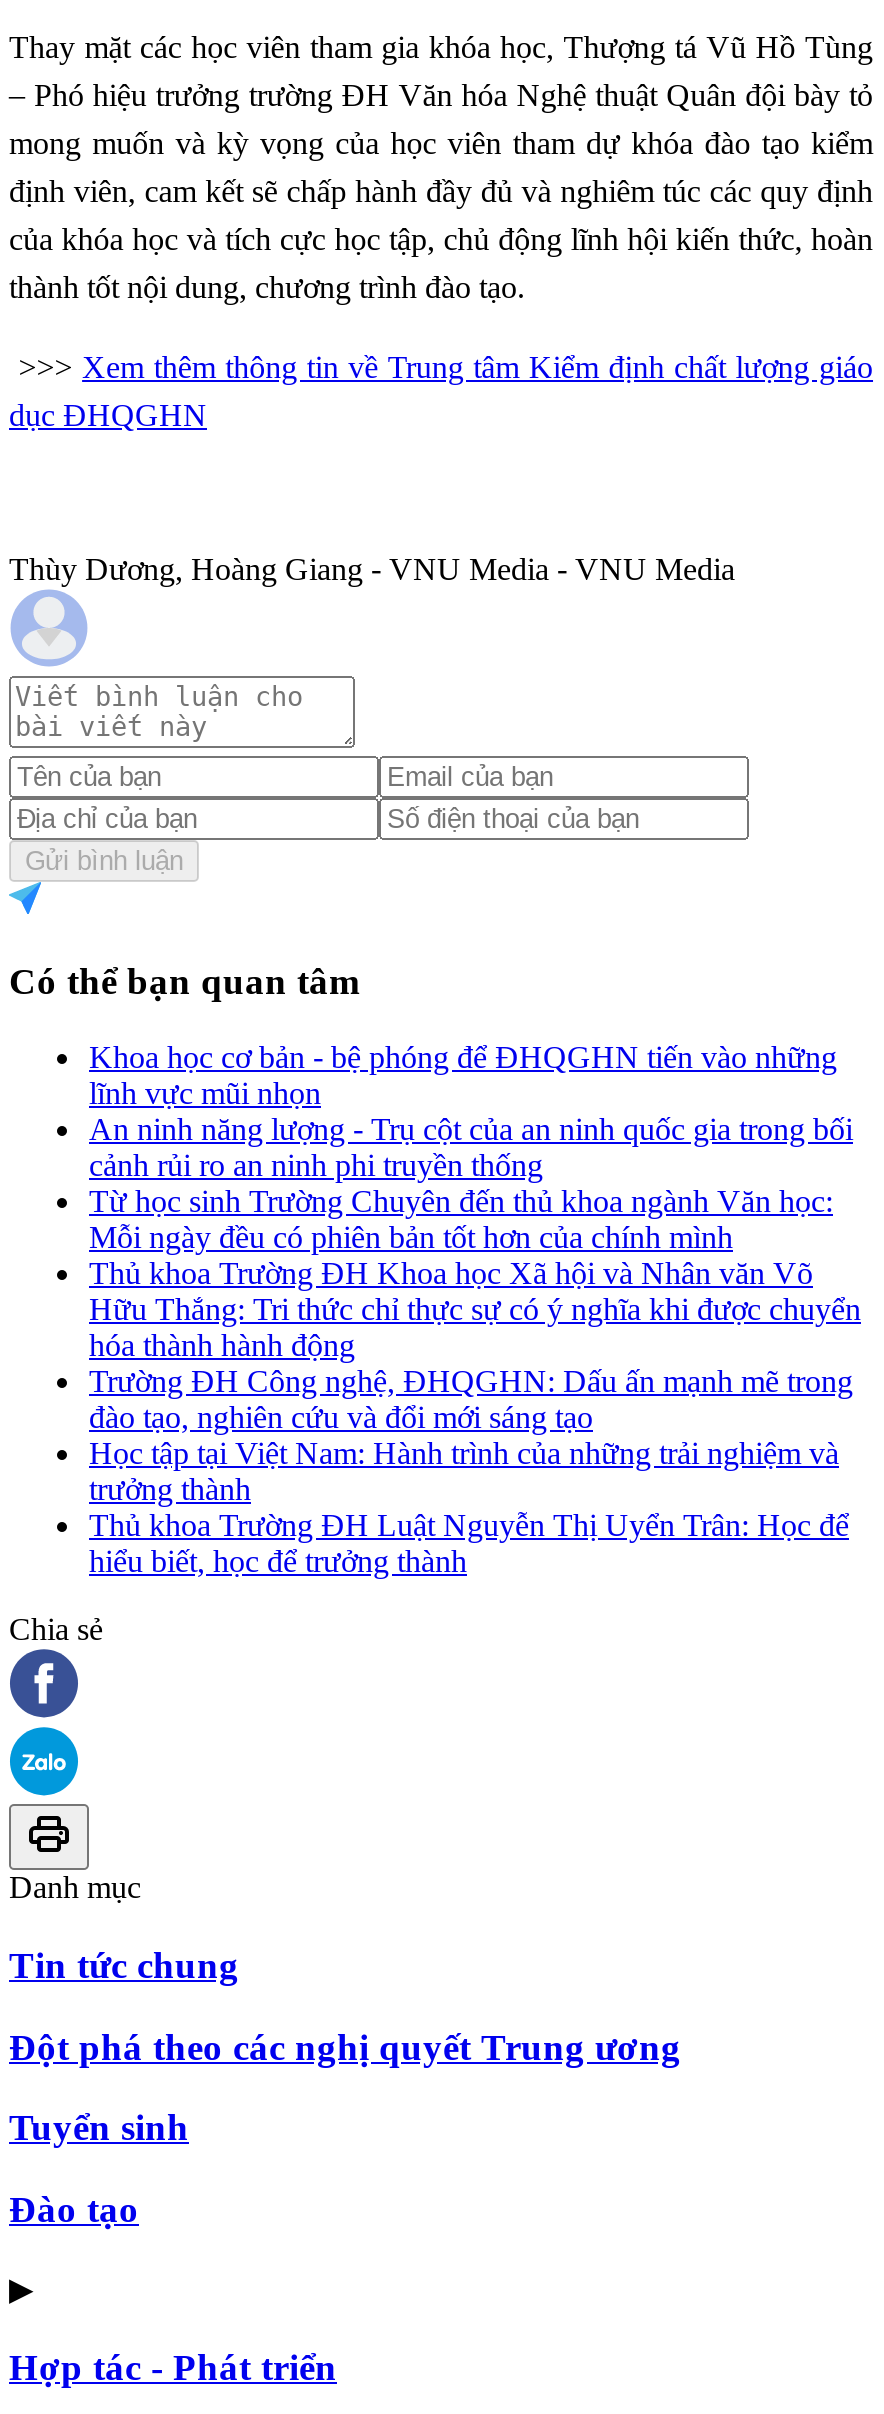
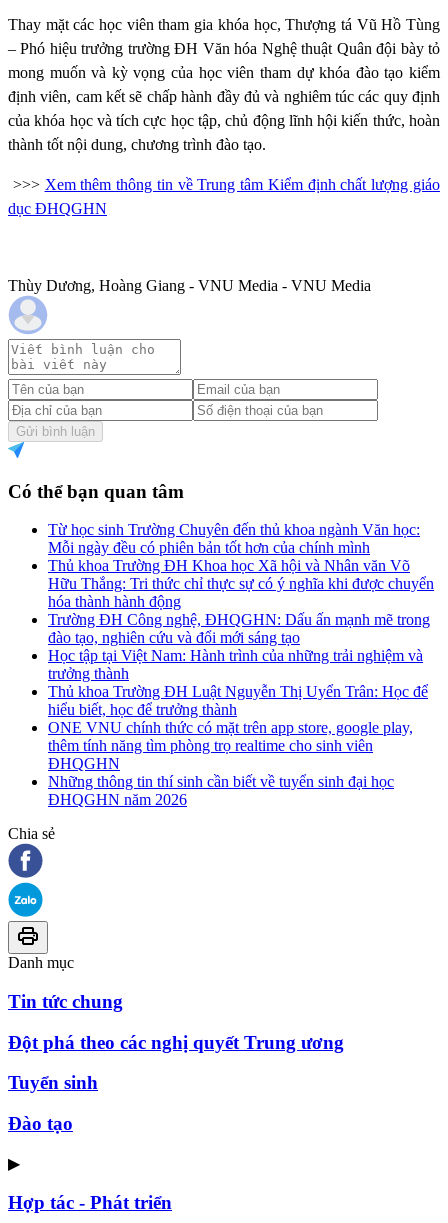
- Khoa học cơ bản - bệ phóng để ĐHQGHN tiến vào những
- lĩnh vực mũi nhọn
- An ninh năng lượng - Trụ cột của an ninh quốc gia trong bối
- cảnh rủi ro an ninh phi truyền thống

moved up: Từ học sinh Trường Chuyên đến thủ khoa ngành Văn học: | Mỗi ngày đều có phiên bản tốt hơn của chính mình | Thủ khoa Trường ĐH Khoa học Xã hội và Nhân văn Võ | ... | Thủ khoa Trường ĐH Luật Nguyễn Thị Uyển Trân: Học để | hiểu biết, học để trưởng thành

+ ONE VNU chính thức có mặt trên app store, google play,
+ thêm tính năng tìm phòng trọ realtime cho sinh viên
+ ĐHQGHN
+ Những thông tin thí sinh cần biết về tuyển sinh đại học
+ ĐHQGHN năm 2026
